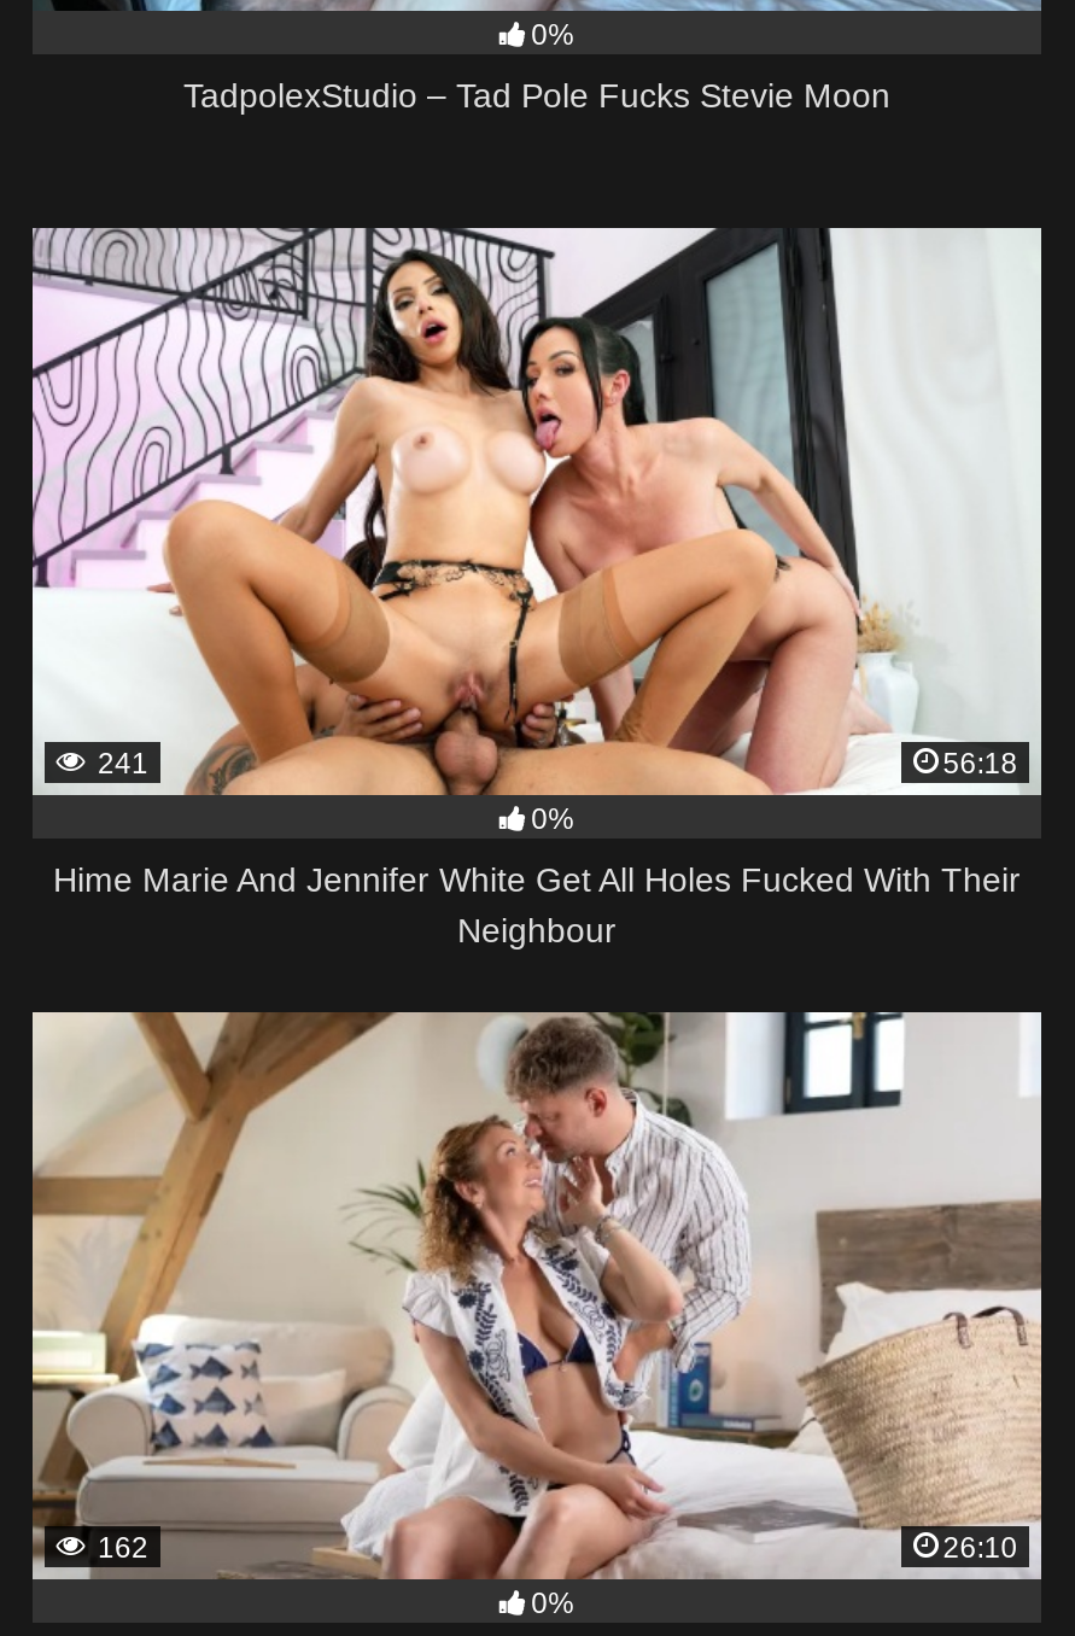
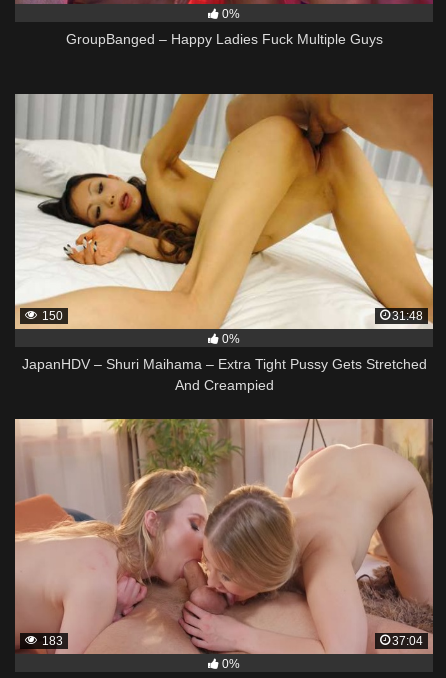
- TadpolexStudio – Tad Pole Fucks Stevie Moon
+ GroupBanged – Happy Ladies Fuck Multiple Guys

- [image]
- 241
- 56:18
+ [image]
+ 150
+ 31:48

- Hime Marie And Jennifer White Get All Holes Fucked With Their
- Neighbour
+ JapanHDV – Shuri Maihama – Extra Tight Pussy Gets Stretched
+ And Creampied

- [image]
- 162
- 26:10
+ [image]
+ 183
+ 37:04
